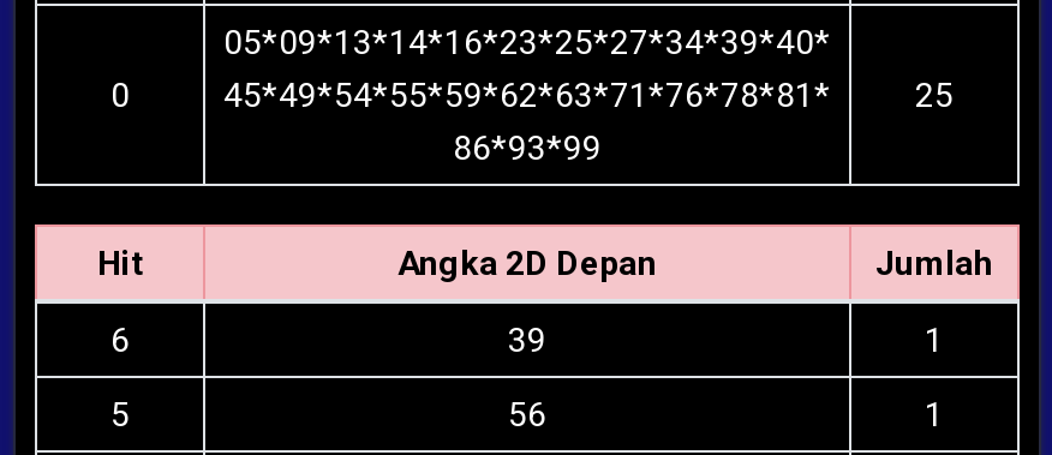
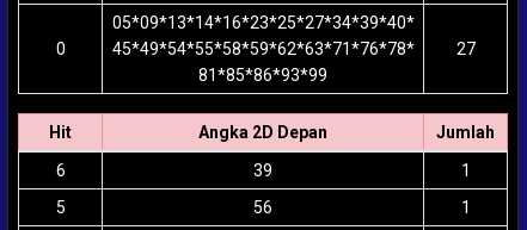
- 45*49*54*55*59*62*63*71*76*78*81*
+ 45*49*54*55*58*59*62*63*71*76*78*

- 25
+ 27

- 86*93*99
+ 81*85*86*93*99
